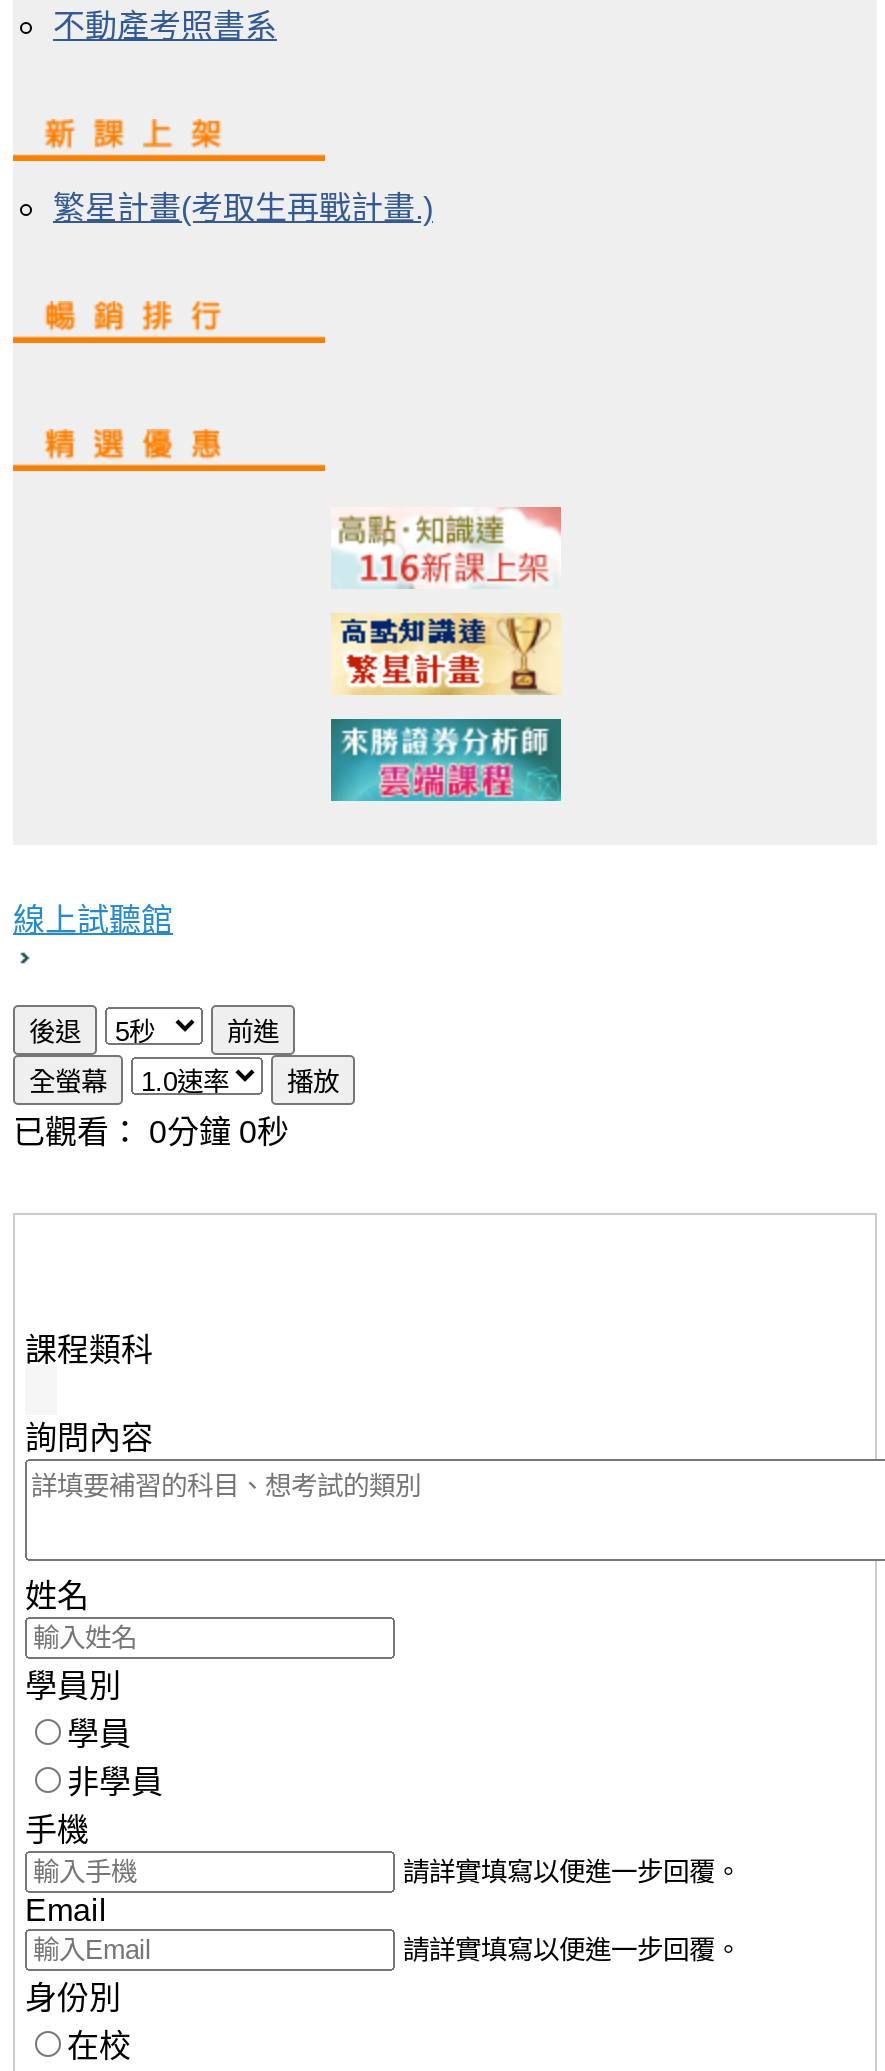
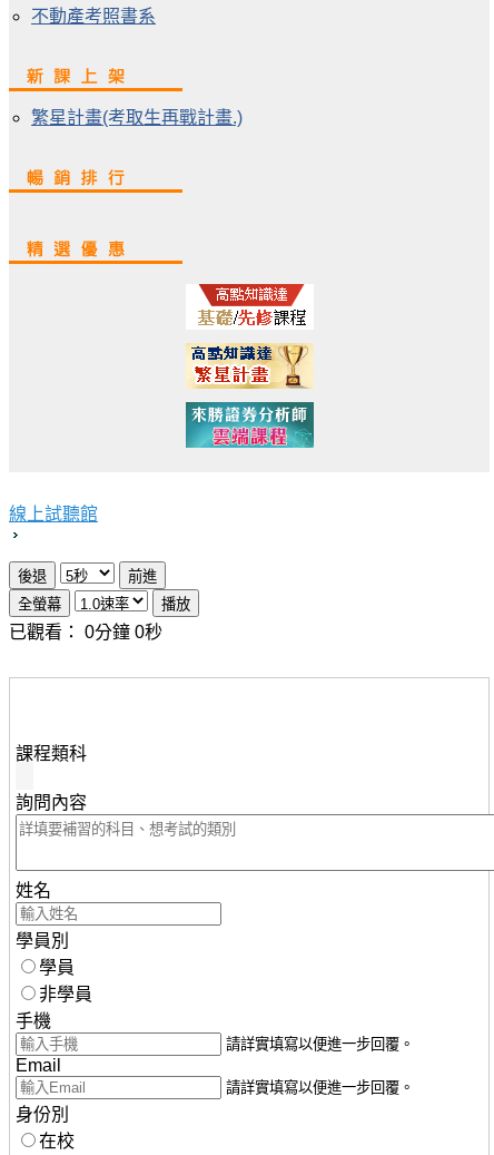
- [image]
+ [image]
